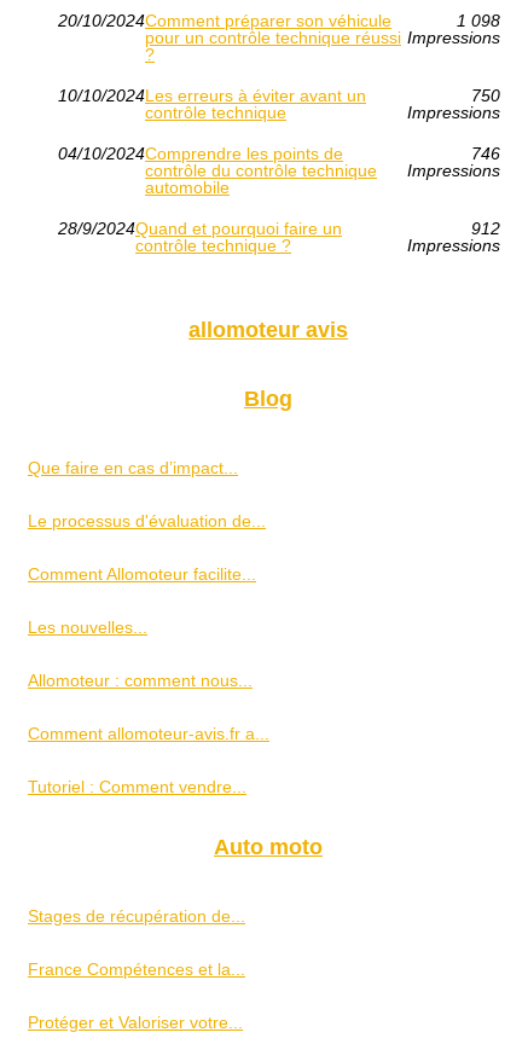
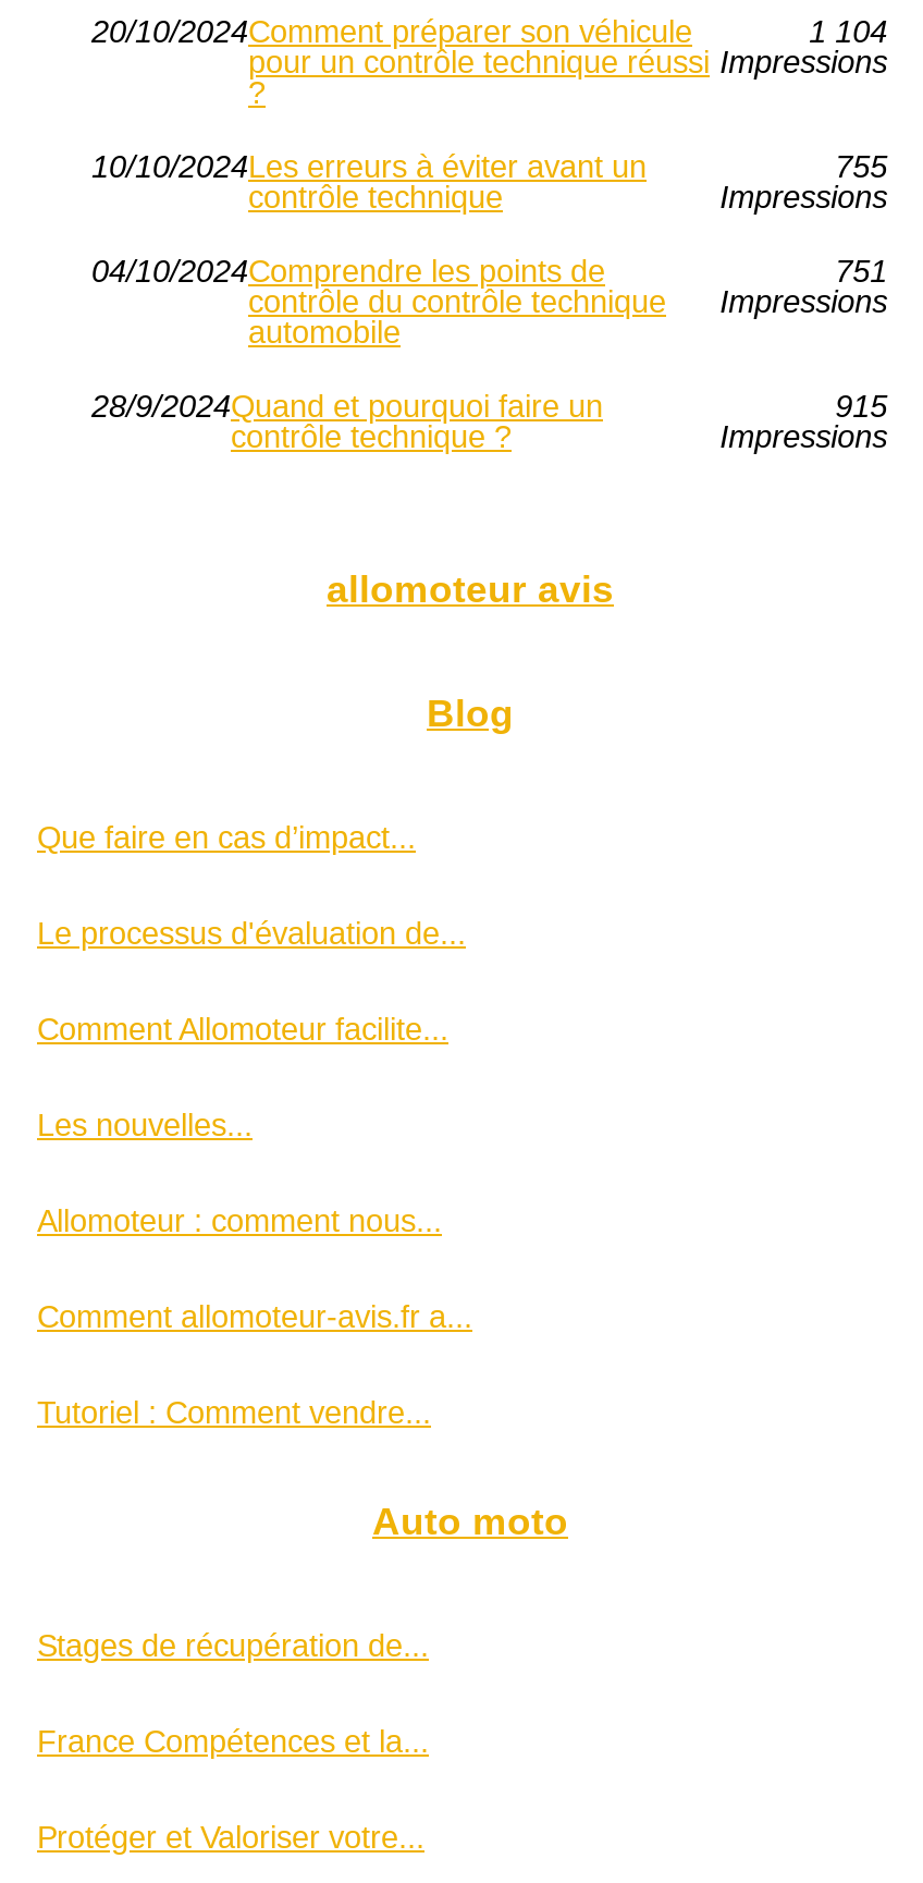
- 1 098
+ 1 104

- 750
+ 755

- 746
+ 751

- 912
+ 915
